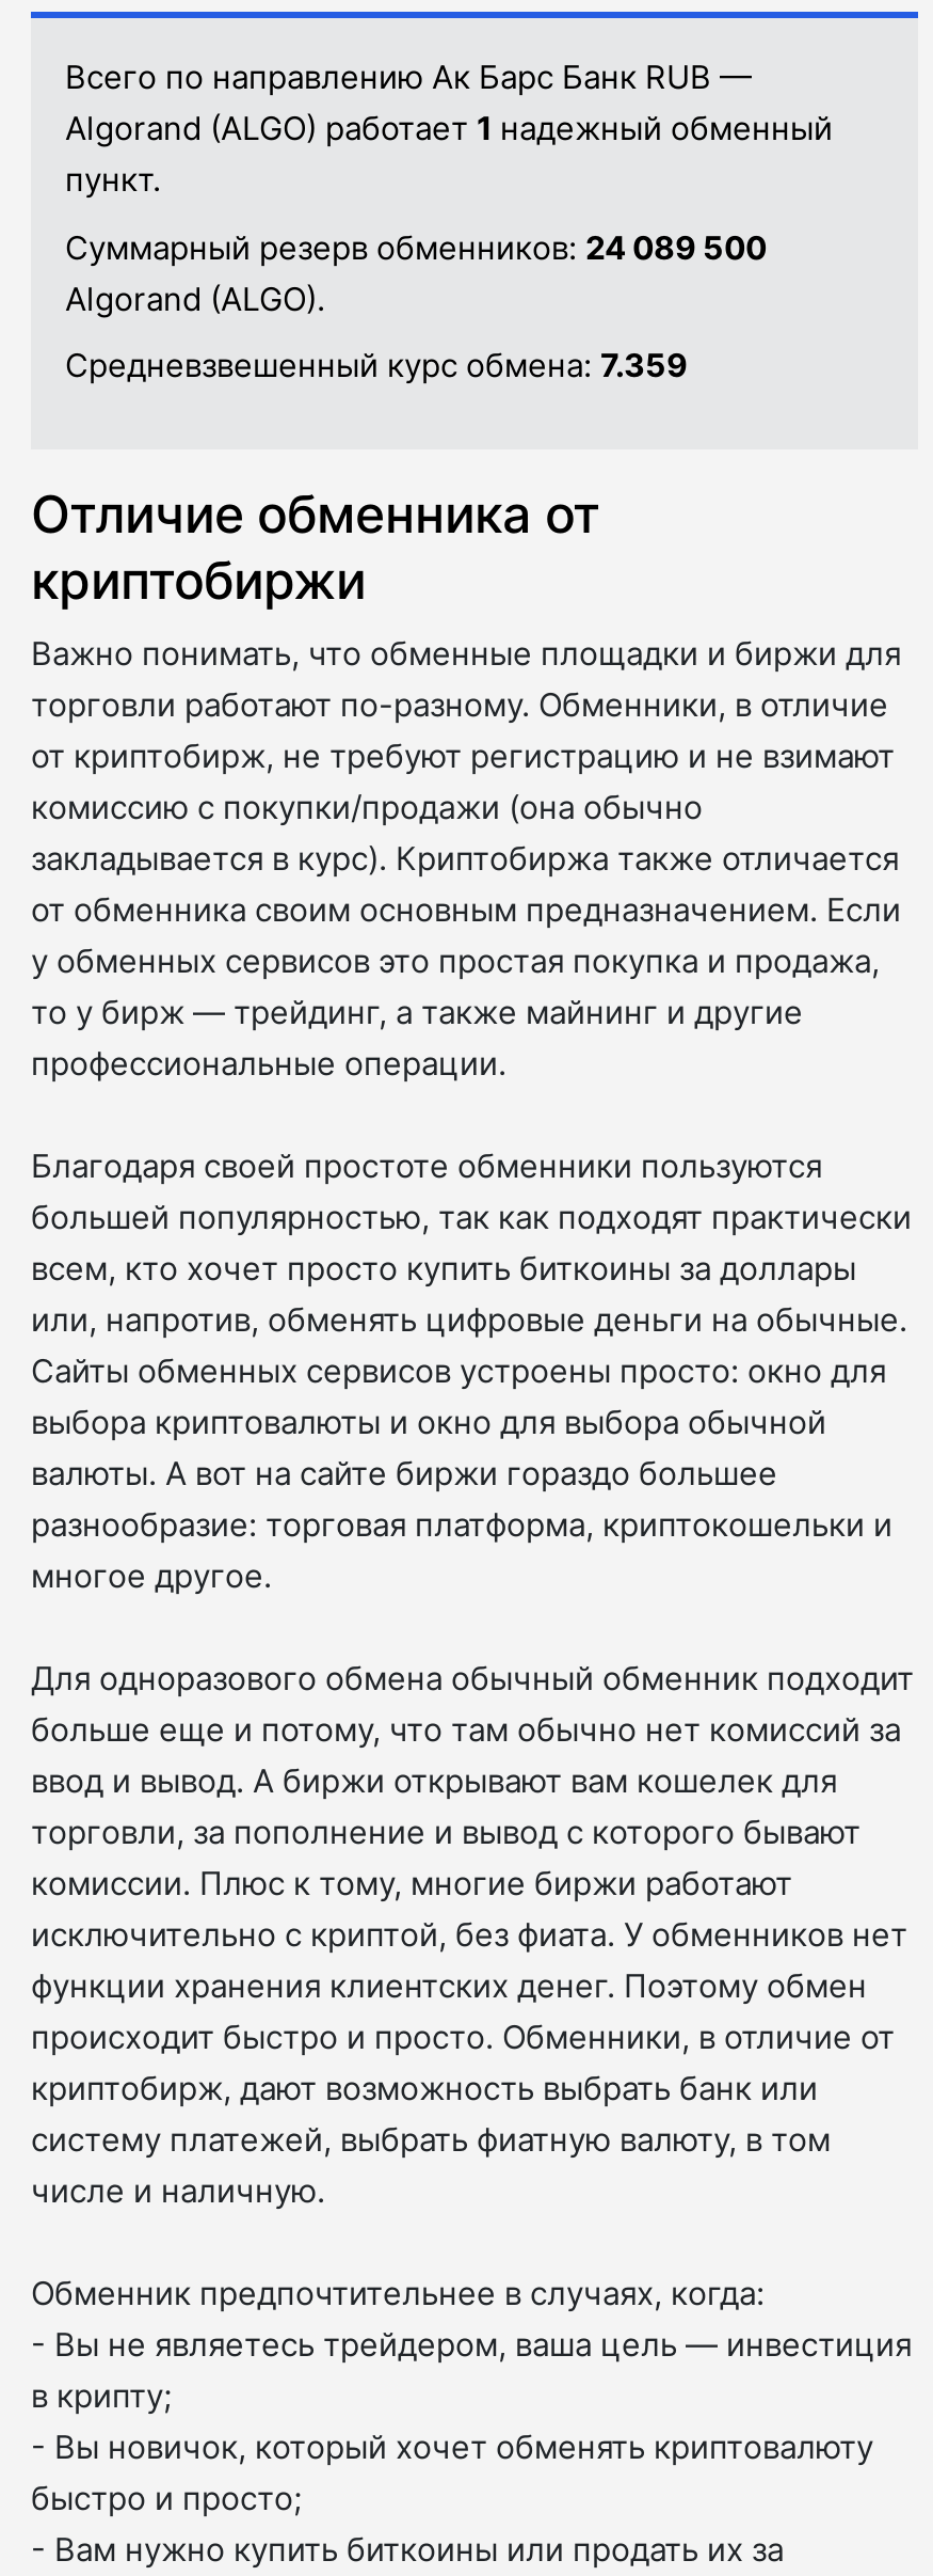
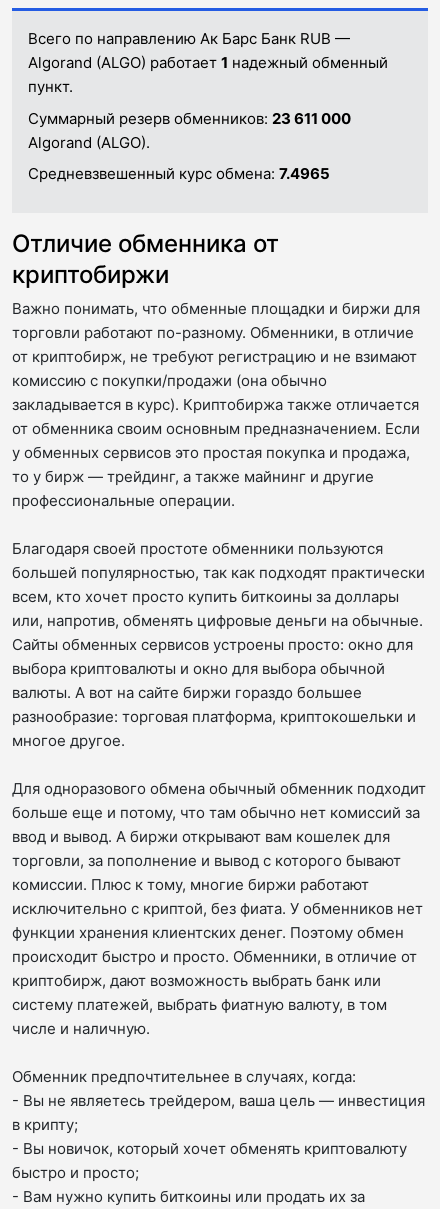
- Суммарный резерв обменников: 24 089 500
+ Суммарный резерв обменников: 23 611 000

- Средневзвешенный курс обмена: 7.359
+ Средневзвешенный курс обмена: 7.4965
